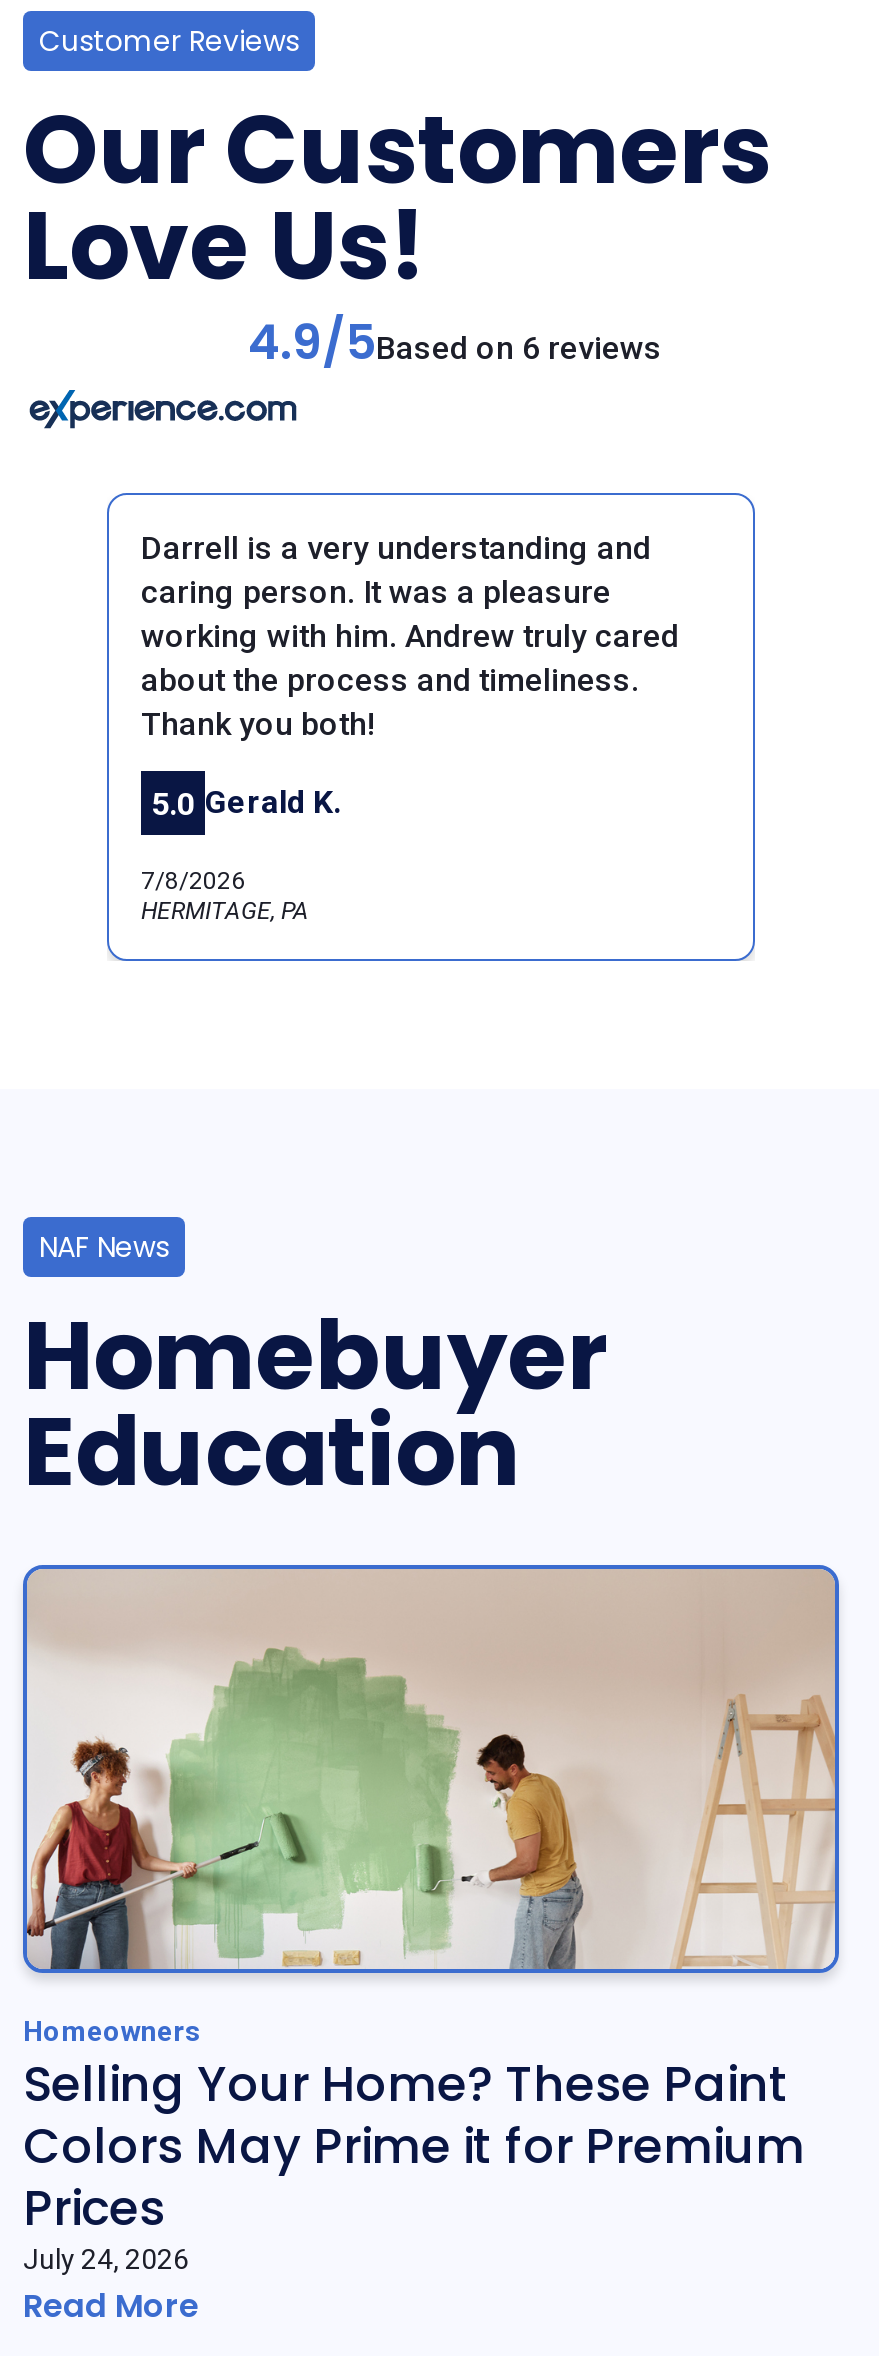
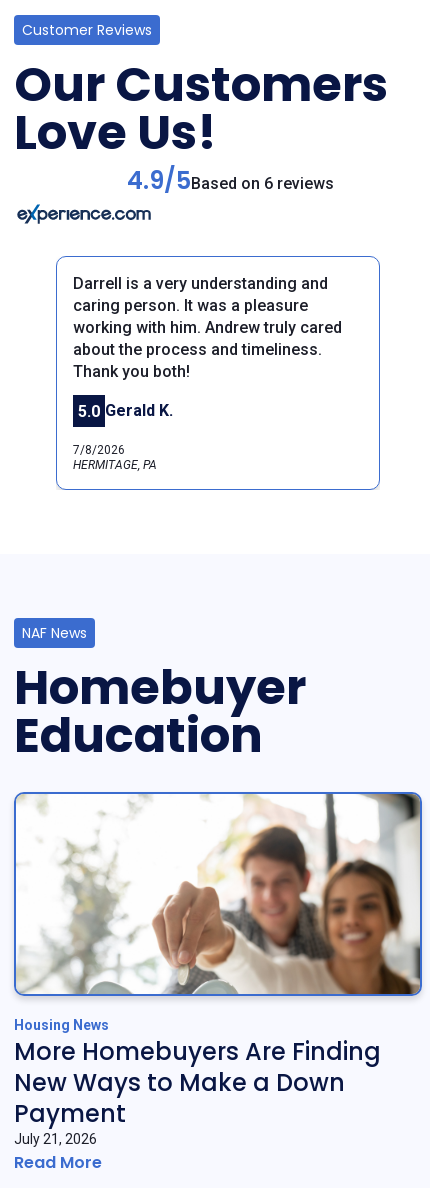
- [image]
- Homeowners
- Selling Your Home? These Paint
- Colors May Prime it for Premium
- Prices
- July 24, 2026
+ [image]
+ Housing News
+ More Homebuyers Are Finding
+ New Ways to Make a Down
+ Payment
+ July 21, 2026
